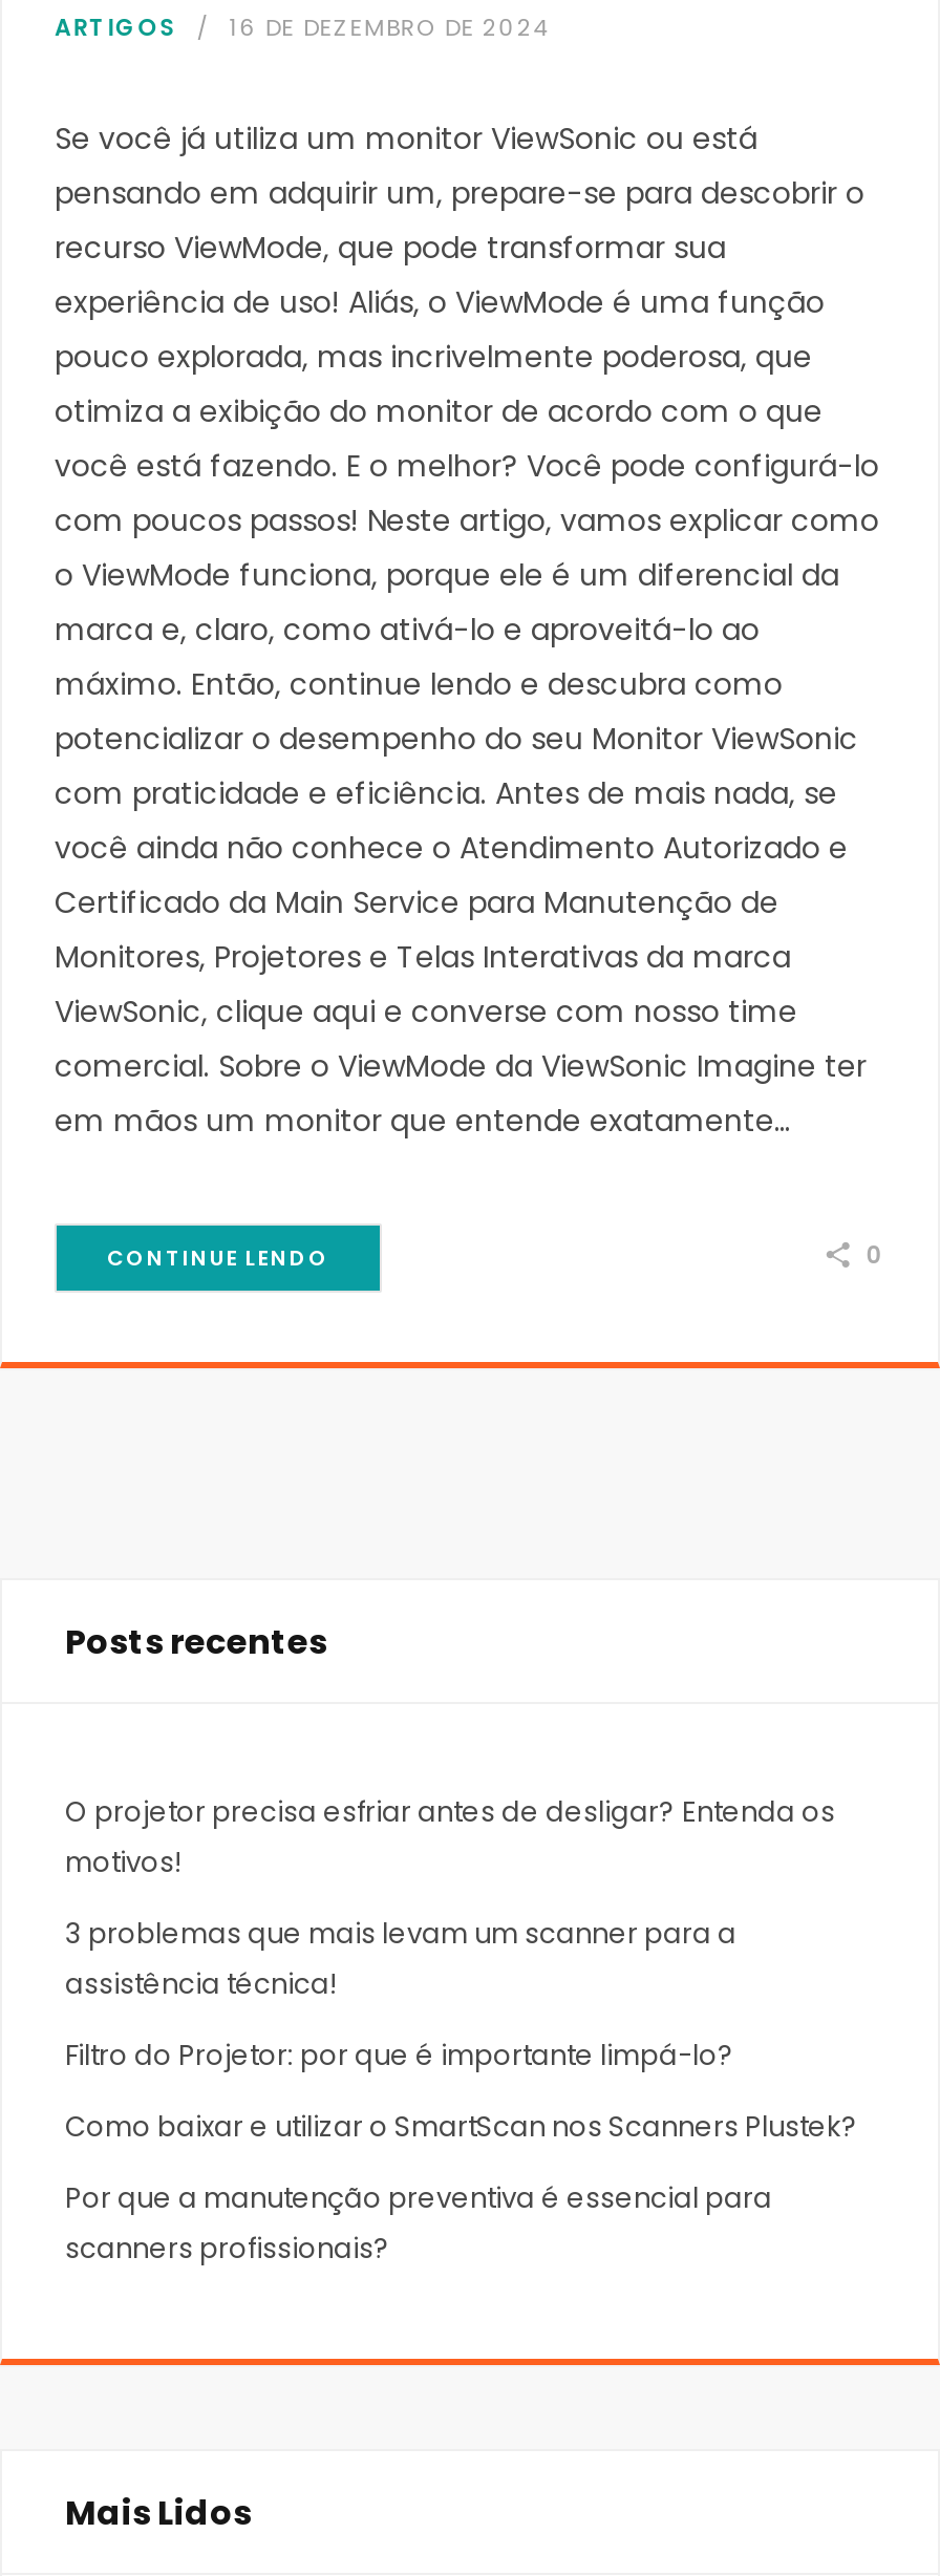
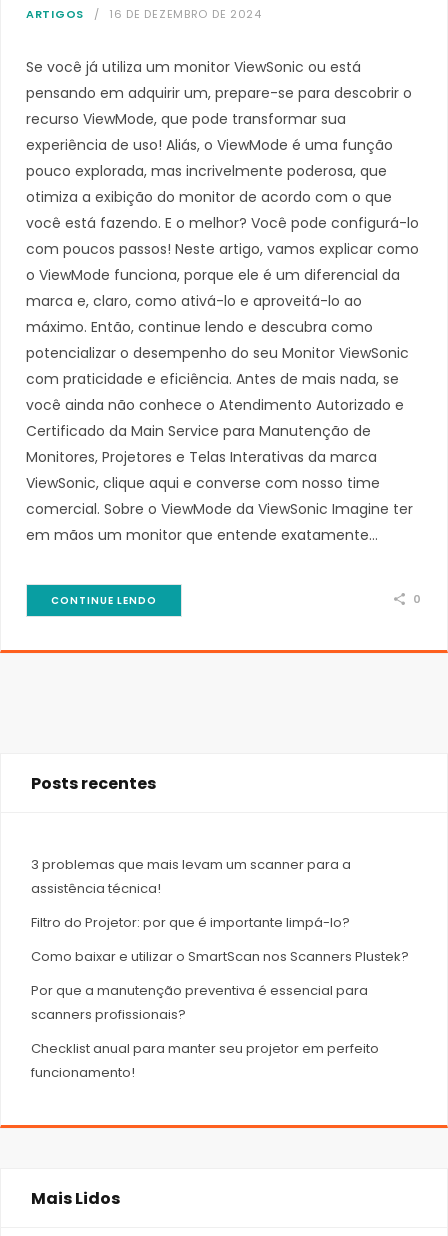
- O projetor precisa esfriar antes de desligar? Entenda os
- motivos!

moved up: 3 problemas que mais levam um scanner para a | assistência técnica! | Filtro do Projetor: por que é importante limpá-lo? | Como baixar e utilizar o SmartScan nos Scanners Plustek? | Por que a manutenção preventiva é essencial para | scanners profissionais?

+ Checklist anual para manter seu projetor em perfeito
+ funcionamento!
